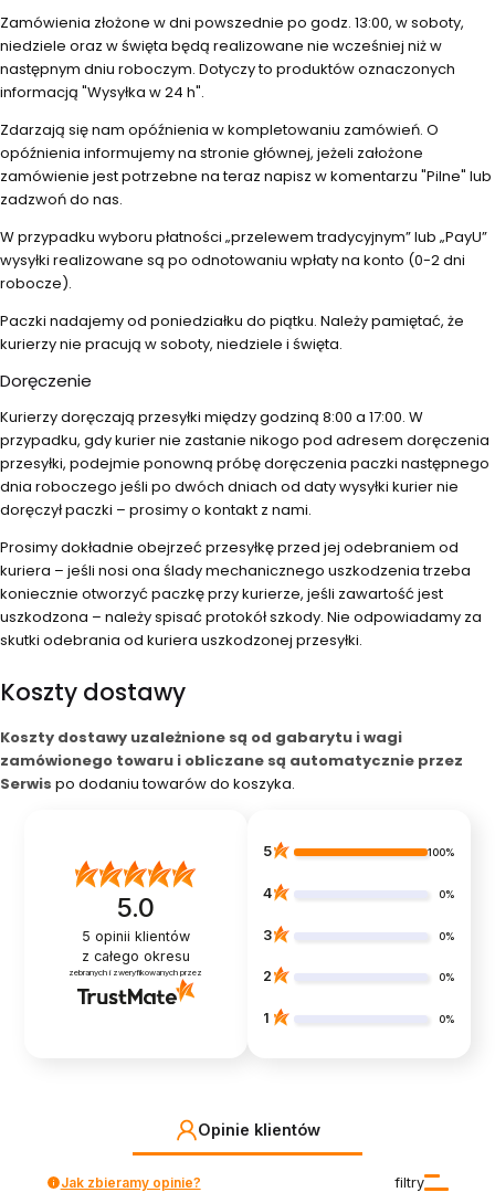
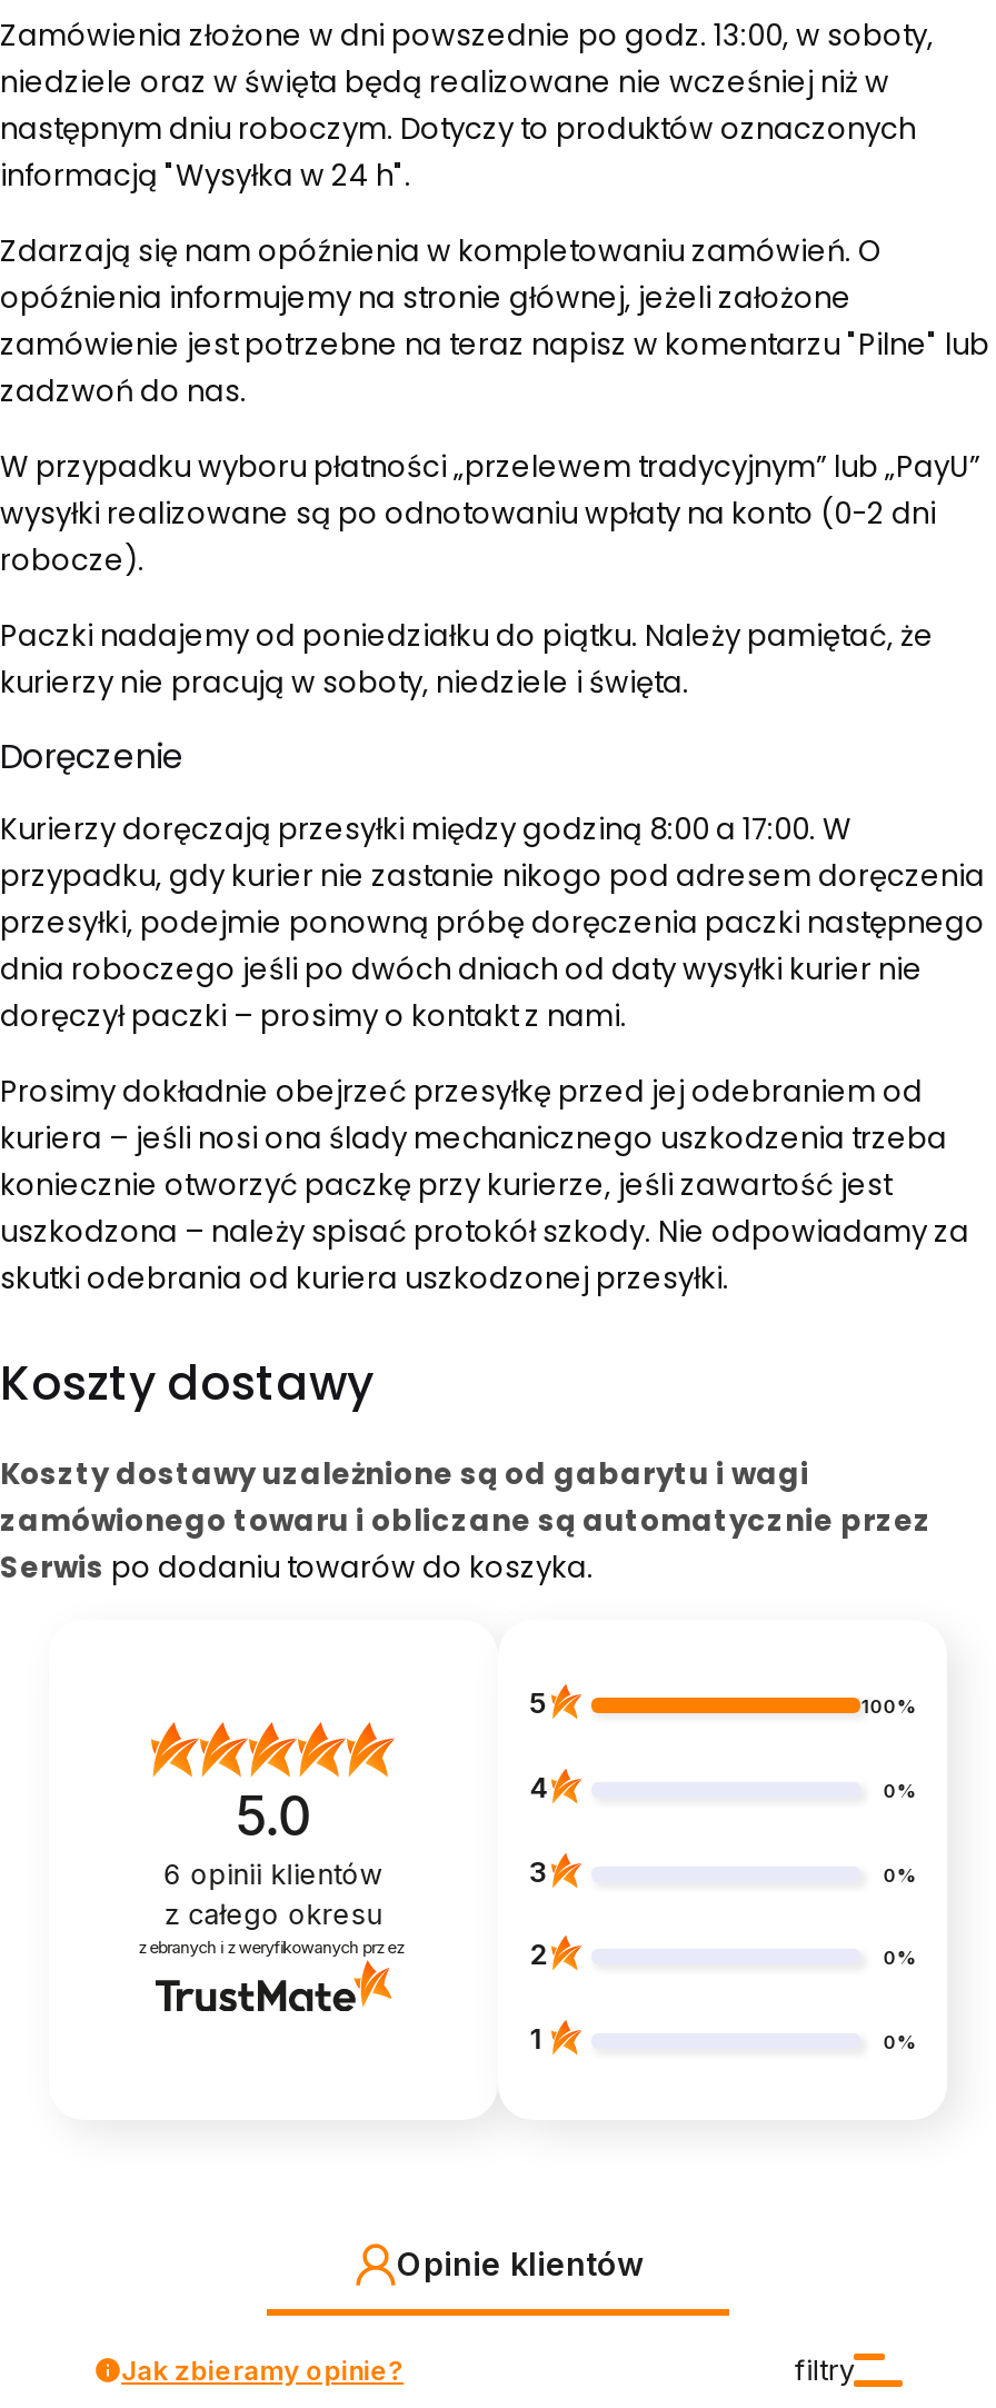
- 5 opinii klientów
+ 6 opinii klientów
